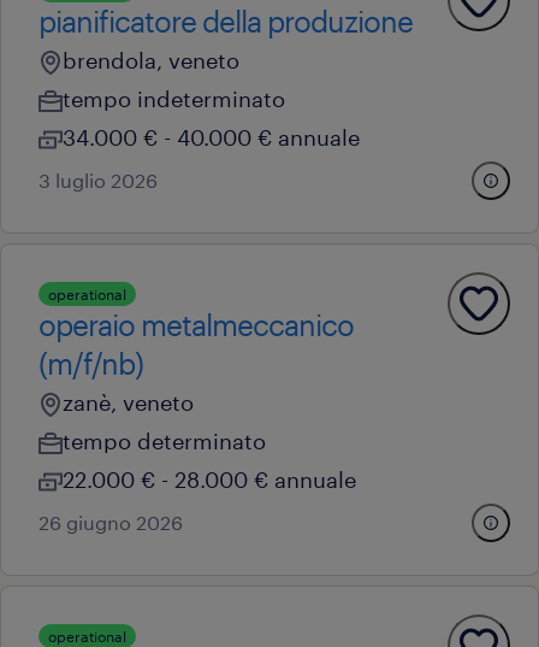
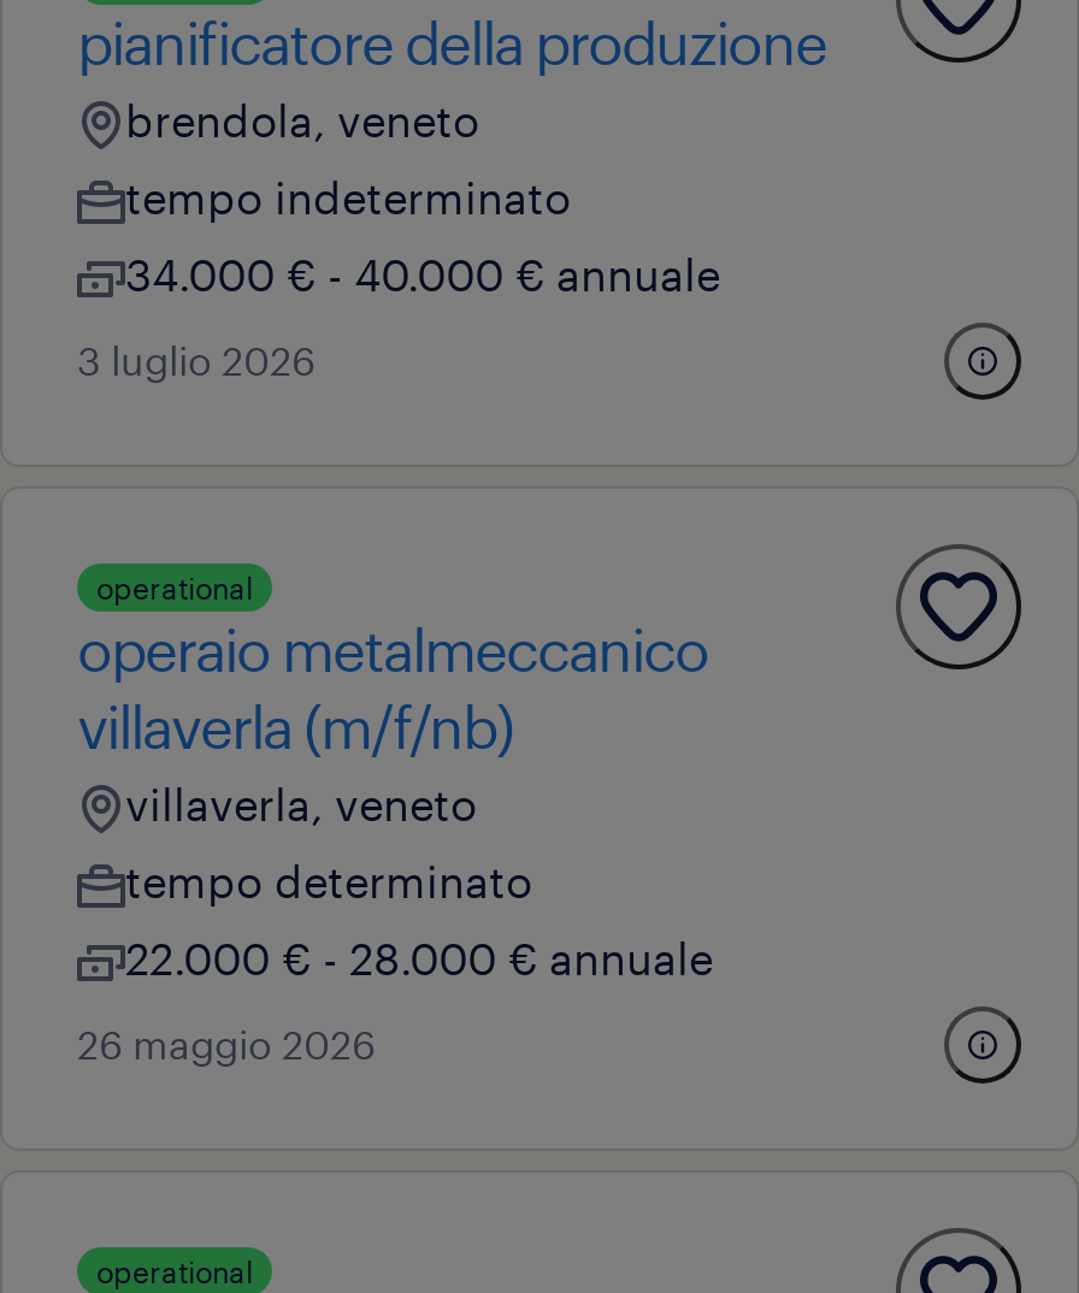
- (m/f/nb)
- zanè, veneto
+ villaverla (m/f/nb)
+ villaverla, veneto

- 26 giugno 2026
+ 26 maggio 2026
